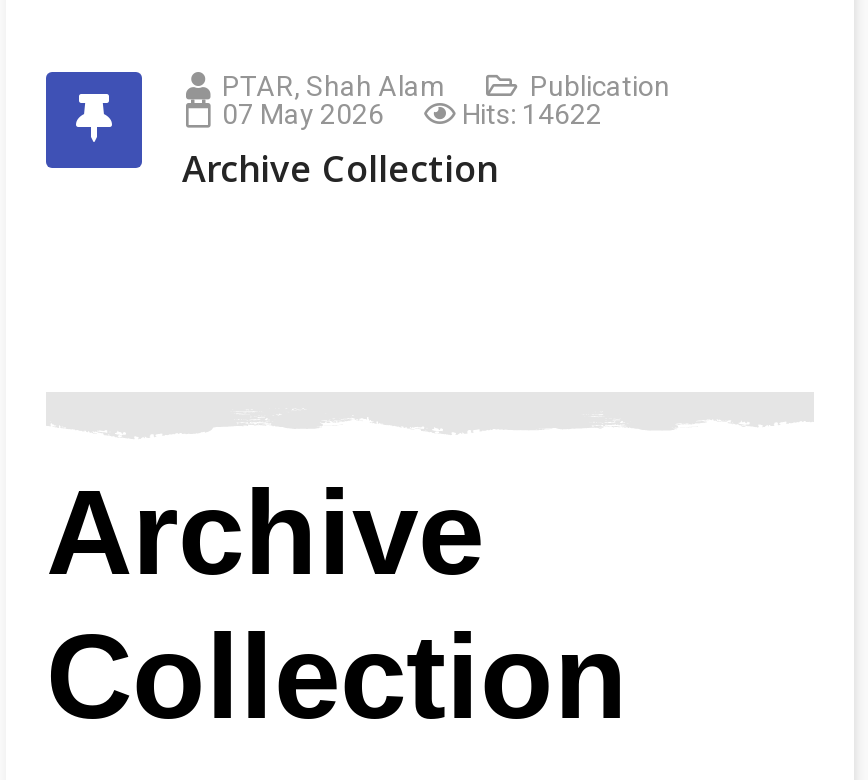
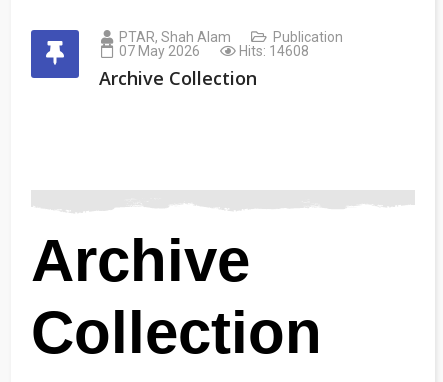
- Hits: 14622
+ Hits: 14608
